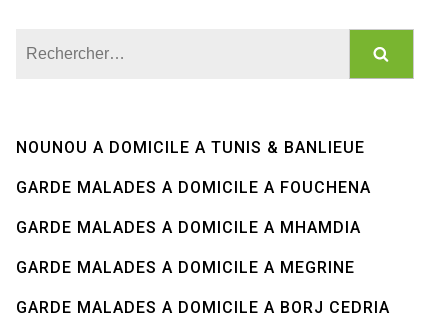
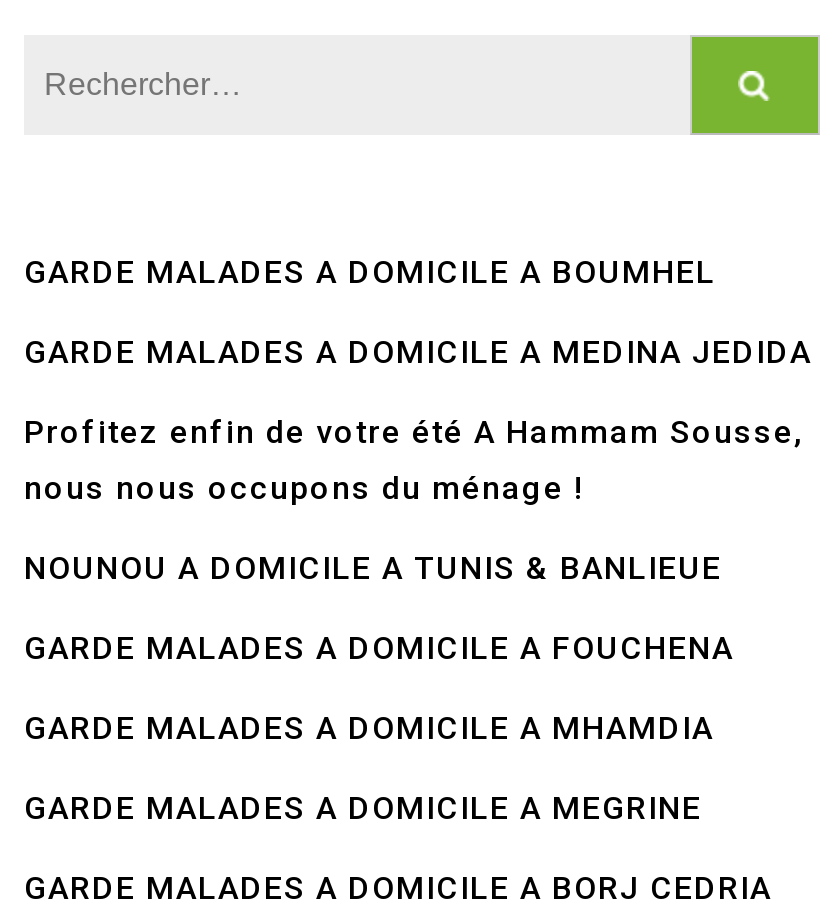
+ GARDE MALADES A DOMICILE A BOUMHEL
+ GARDE MALADES A DOMICILE A MEDINA JEDIDA
+ Profitez enfin de votre été A Hammam Sousse,
+ nous nous occupons du ménage !
